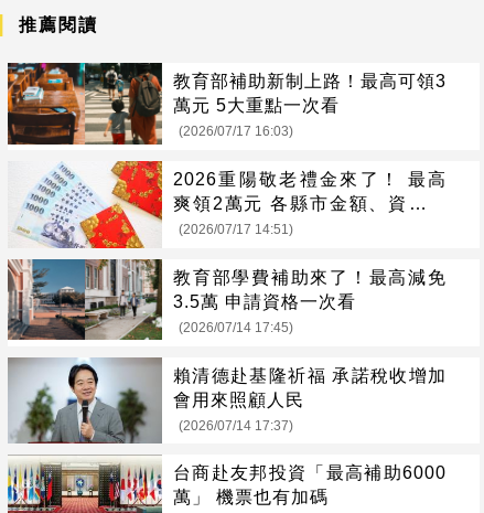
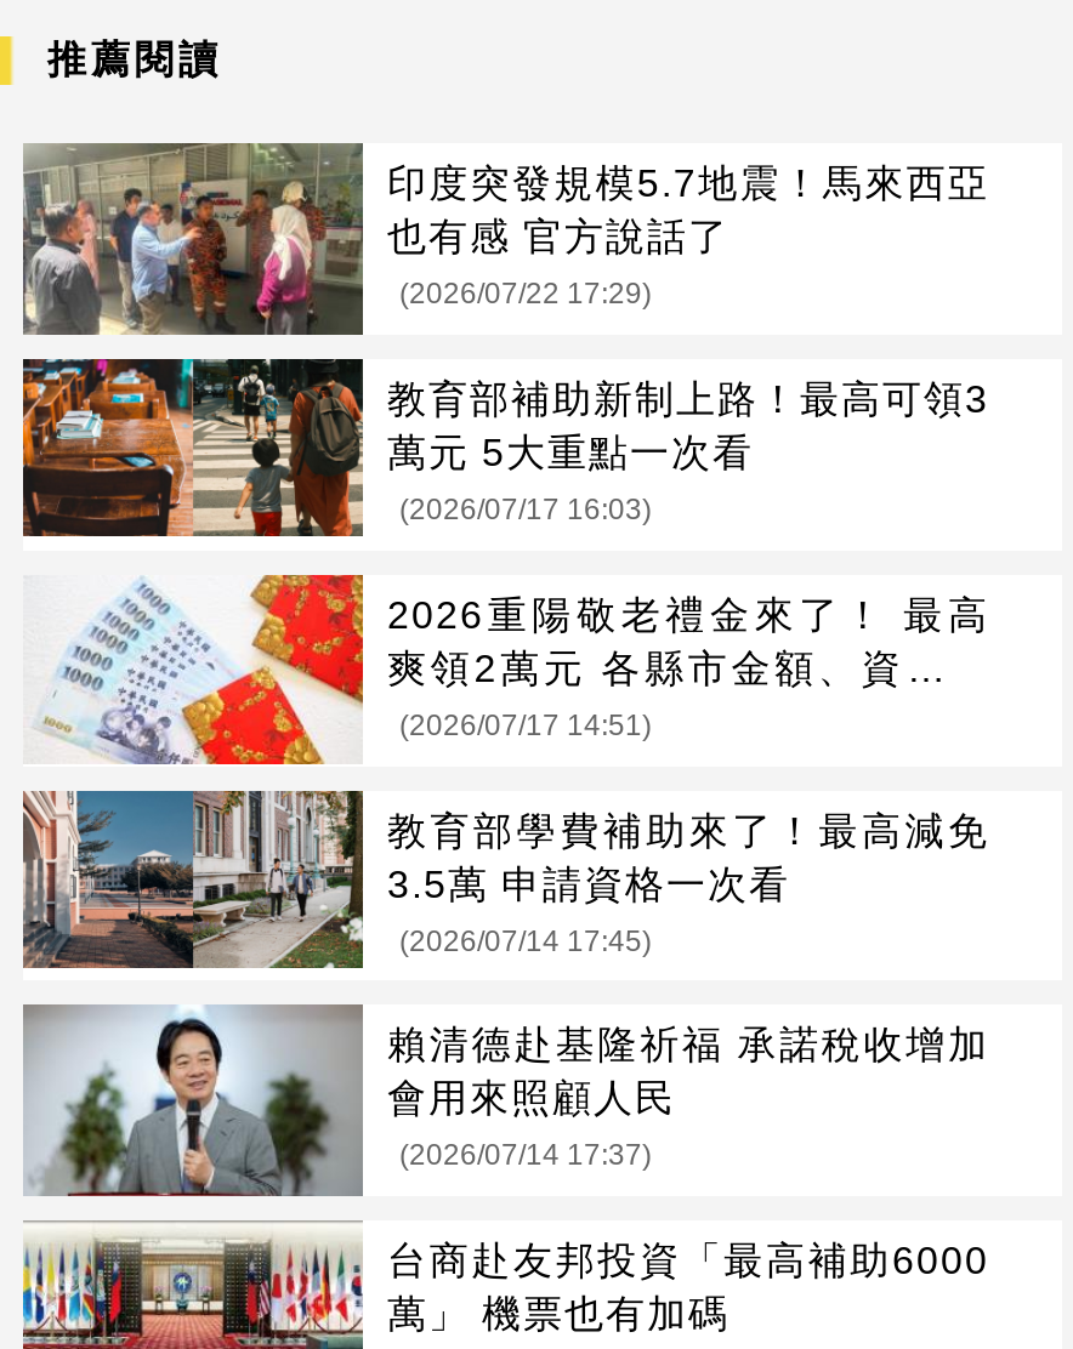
+ [image]
+ 印度突發規模5.7地震！馬來西亞
+ 也有感 官方說話了
+ (2026/07/22 17:29)
